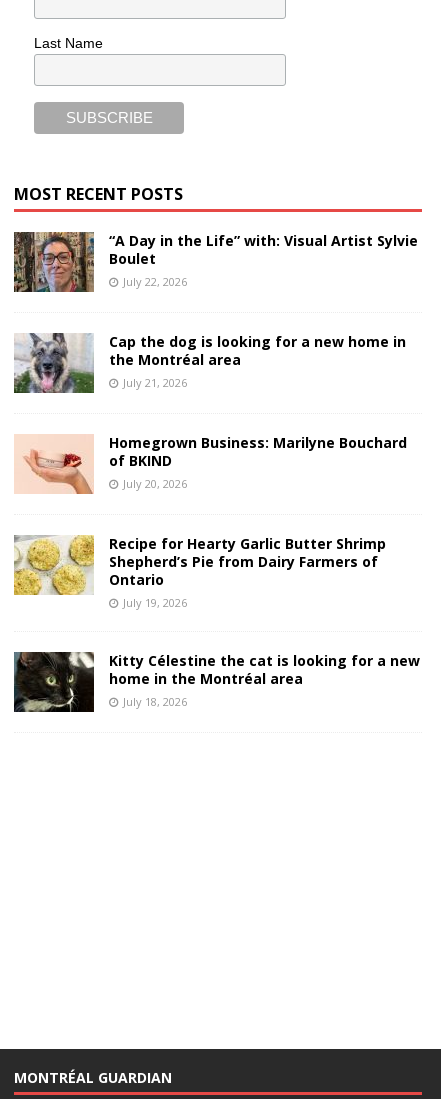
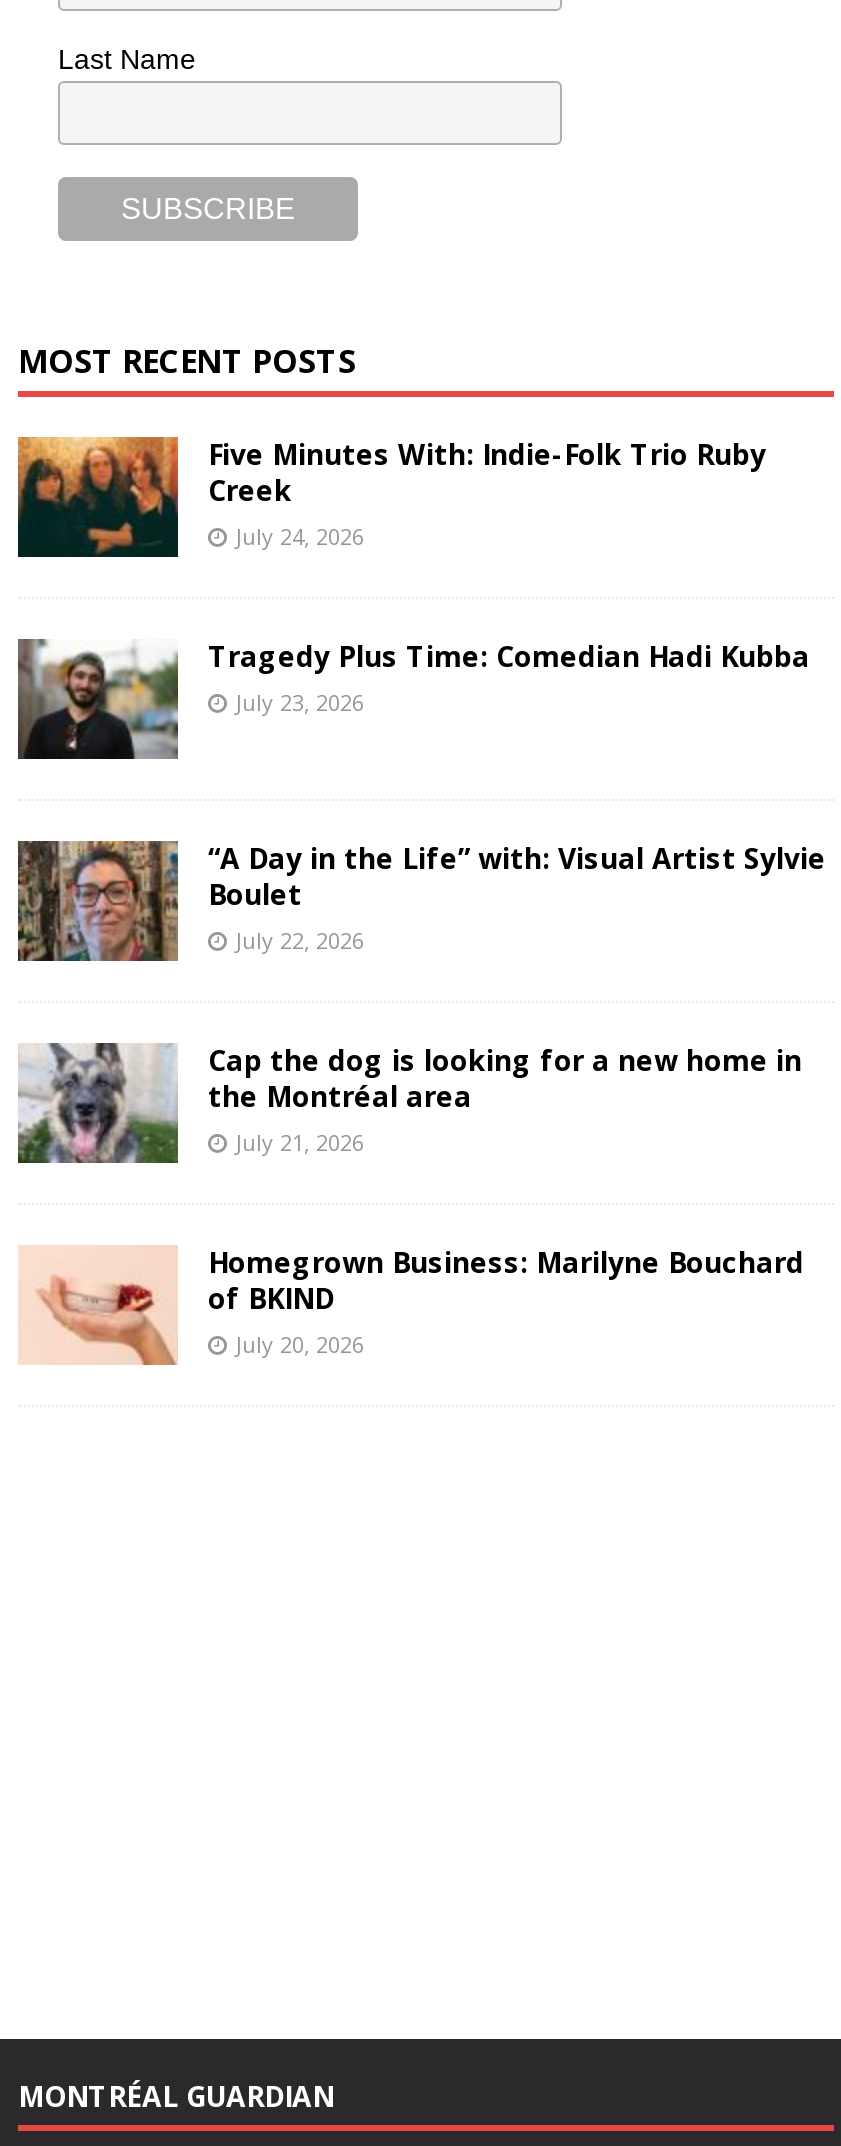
+ [image]
+ Five Minutes With: Indie-Folk Trio Ruby
+ Creek
+ July 24, 2026
+ Tragedy Plus Time: Comedian Hadi Kubba
+ July 23, 2026

+ [image]

moved down: [image] | “A Day in the Life” with: Visual Artist Sylvie | Boulet | ... | of BKIND | July 20, 2026

- [image]
- Recipe for Hearty Garlic Butter Shrimp
- Shepherd’s Pie from Dairy Farmers of
- Ontario
- July 19, 2026
- Kitty Célestine the cat is looking for a new
- home in the Montréal area
- July 18, 2026

- [image]
